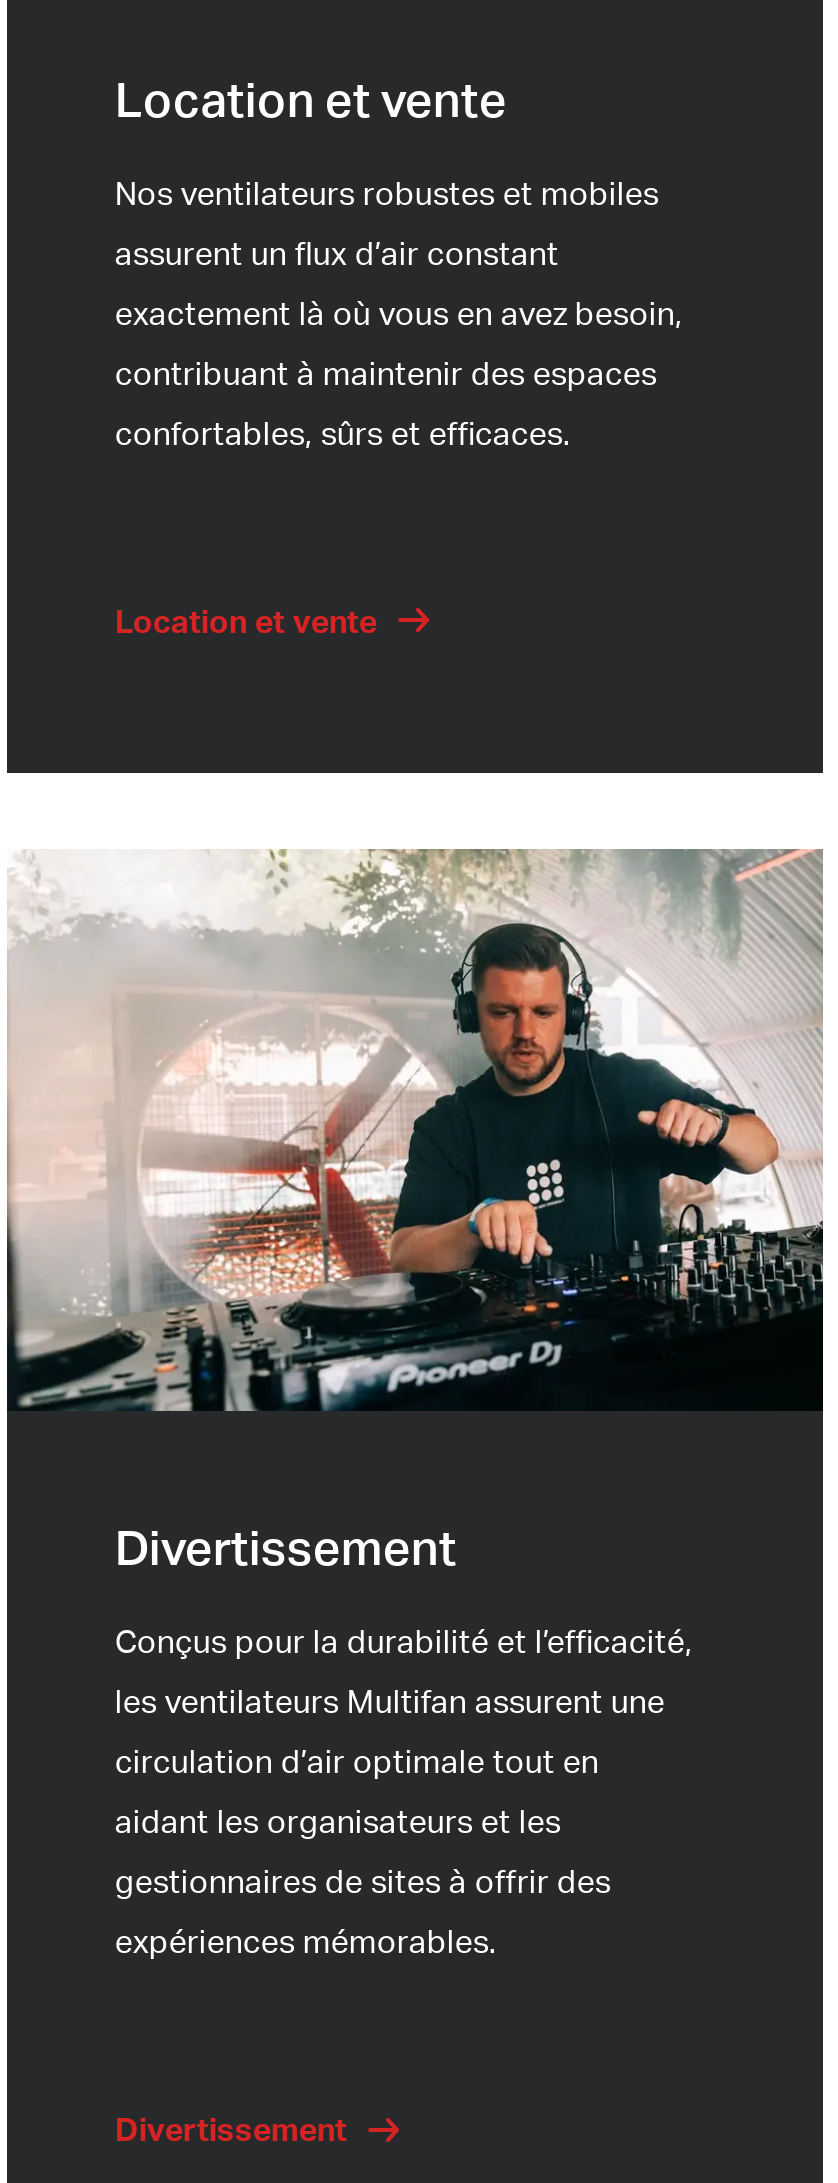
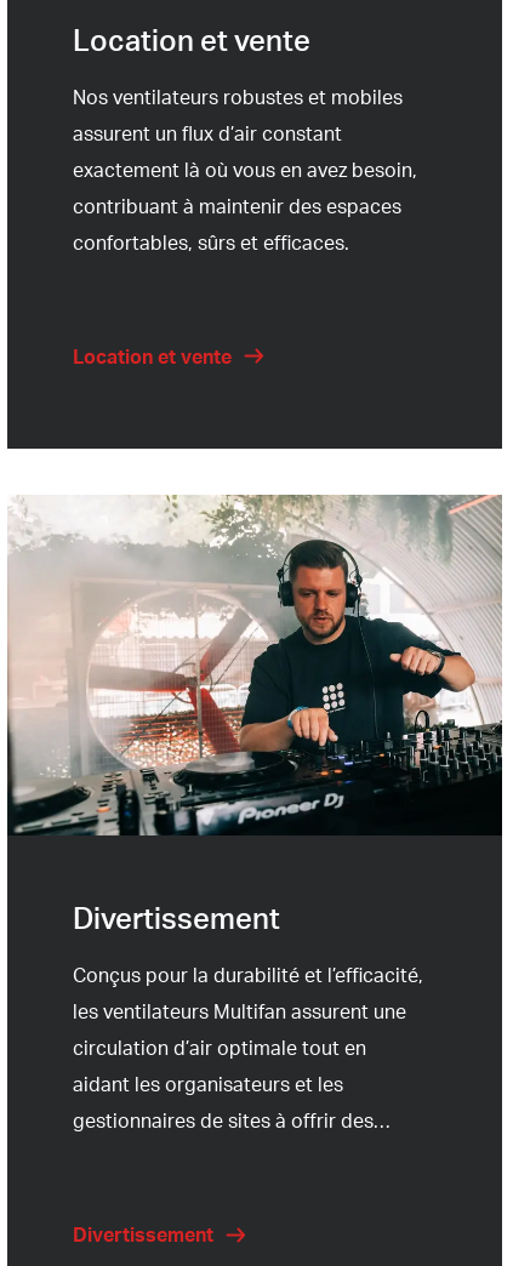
- gestionnaires de sites à offrir des
- expériences mémorables.
+ gestionnaires de sites à offrir des…
